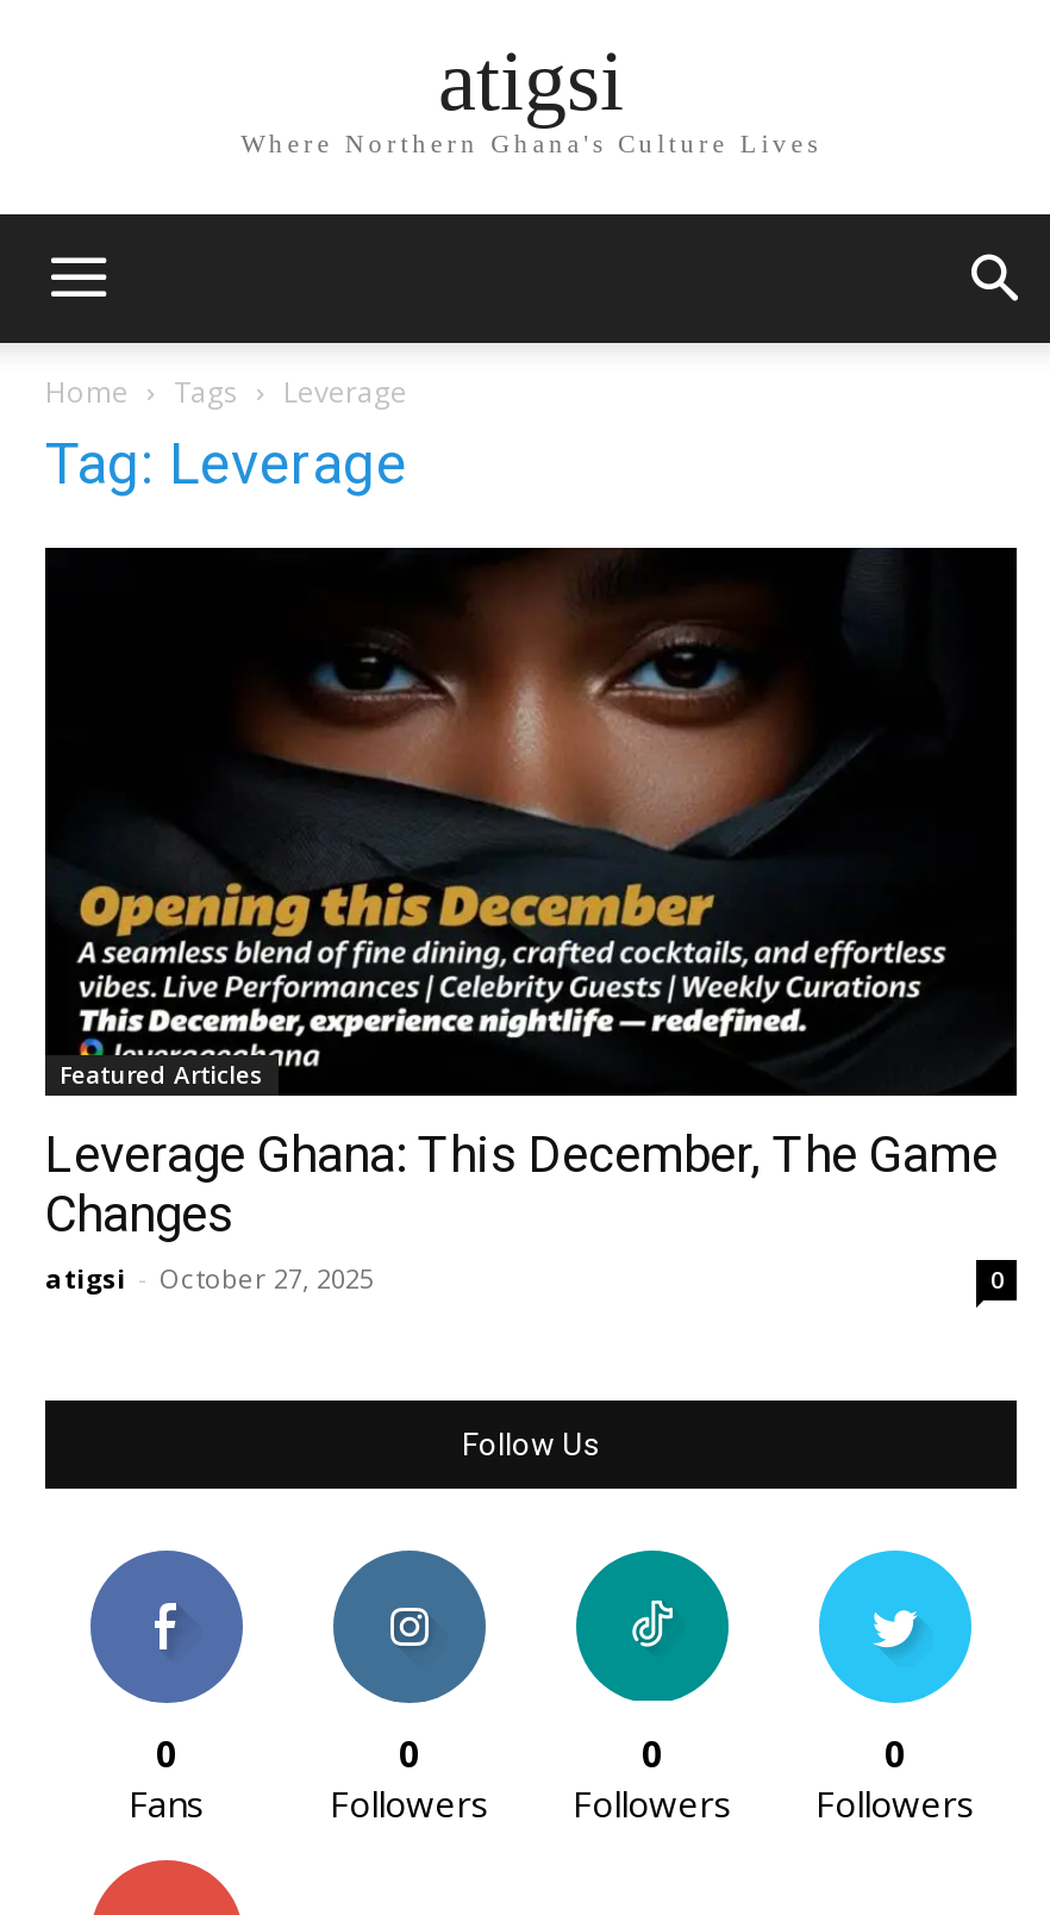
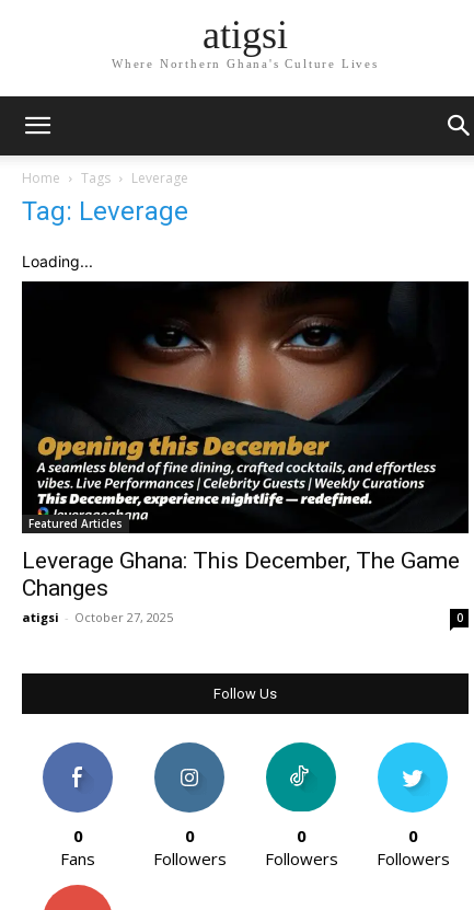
+ Loading...
